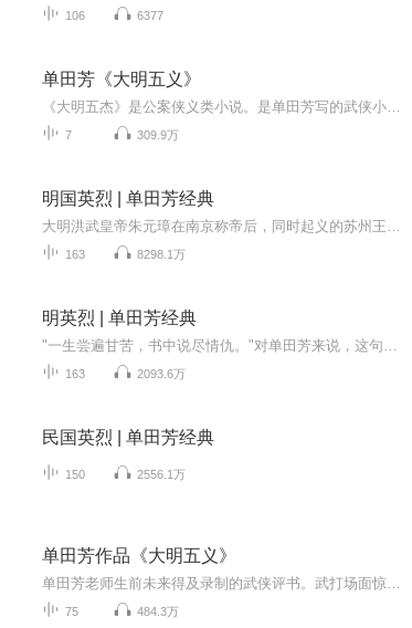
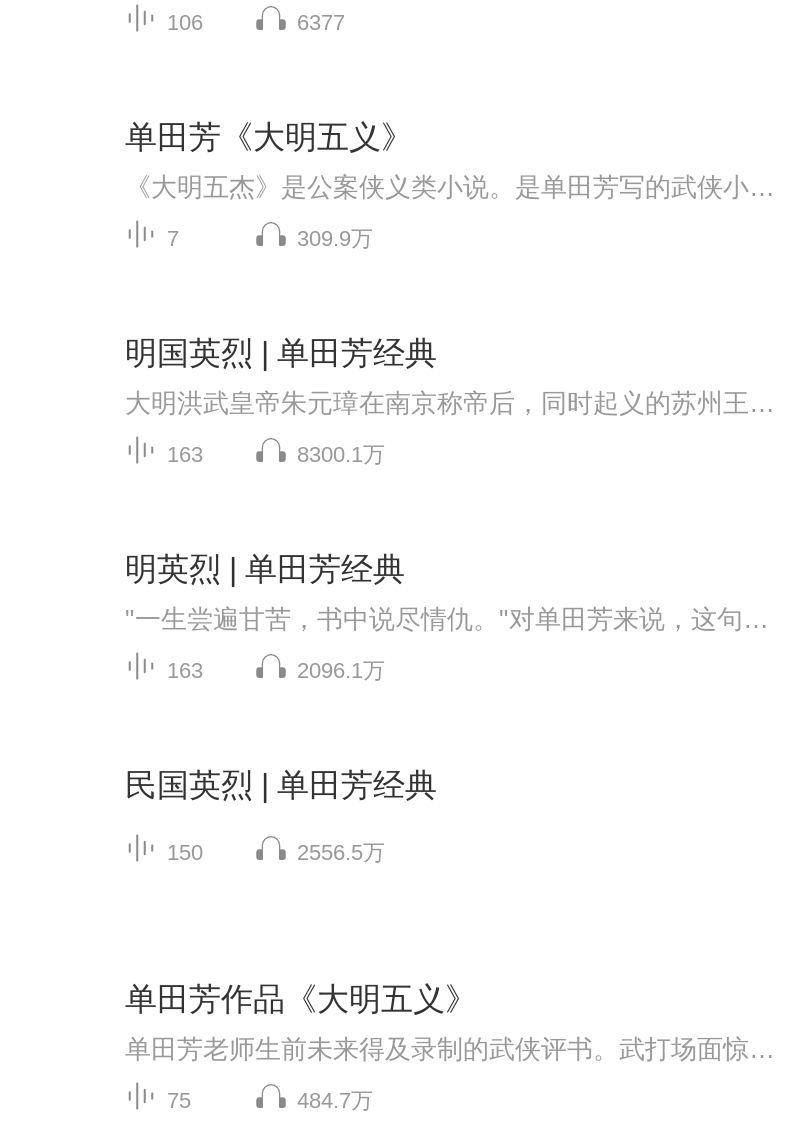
- 8298.1万
+ 8300.1万

- 2093.6万
+ 2096.1万

- 2556.1万
+ 2556.5万

- 484.3万
+ 484.7万
